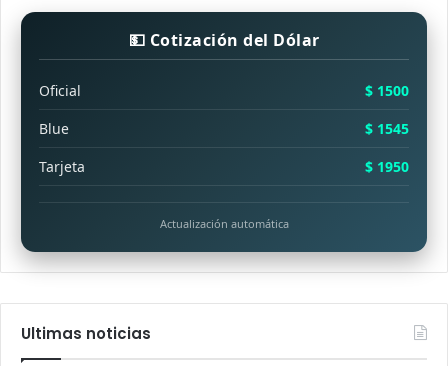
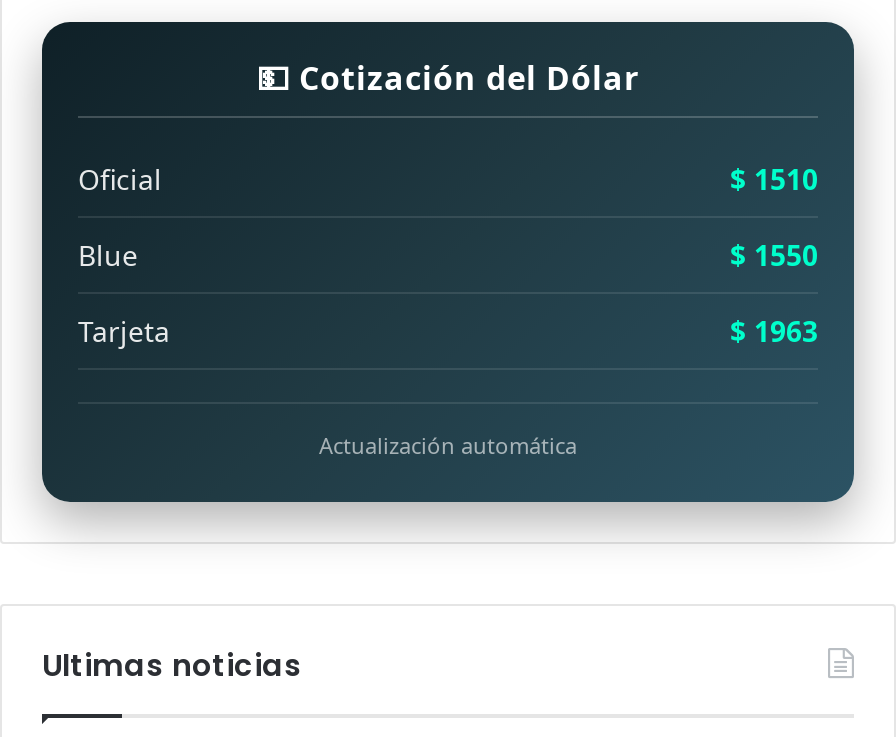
- $ 1500
+ $ 1510

- $ 1545
+ $ 1550

- $ 1950
+ $ 1963
